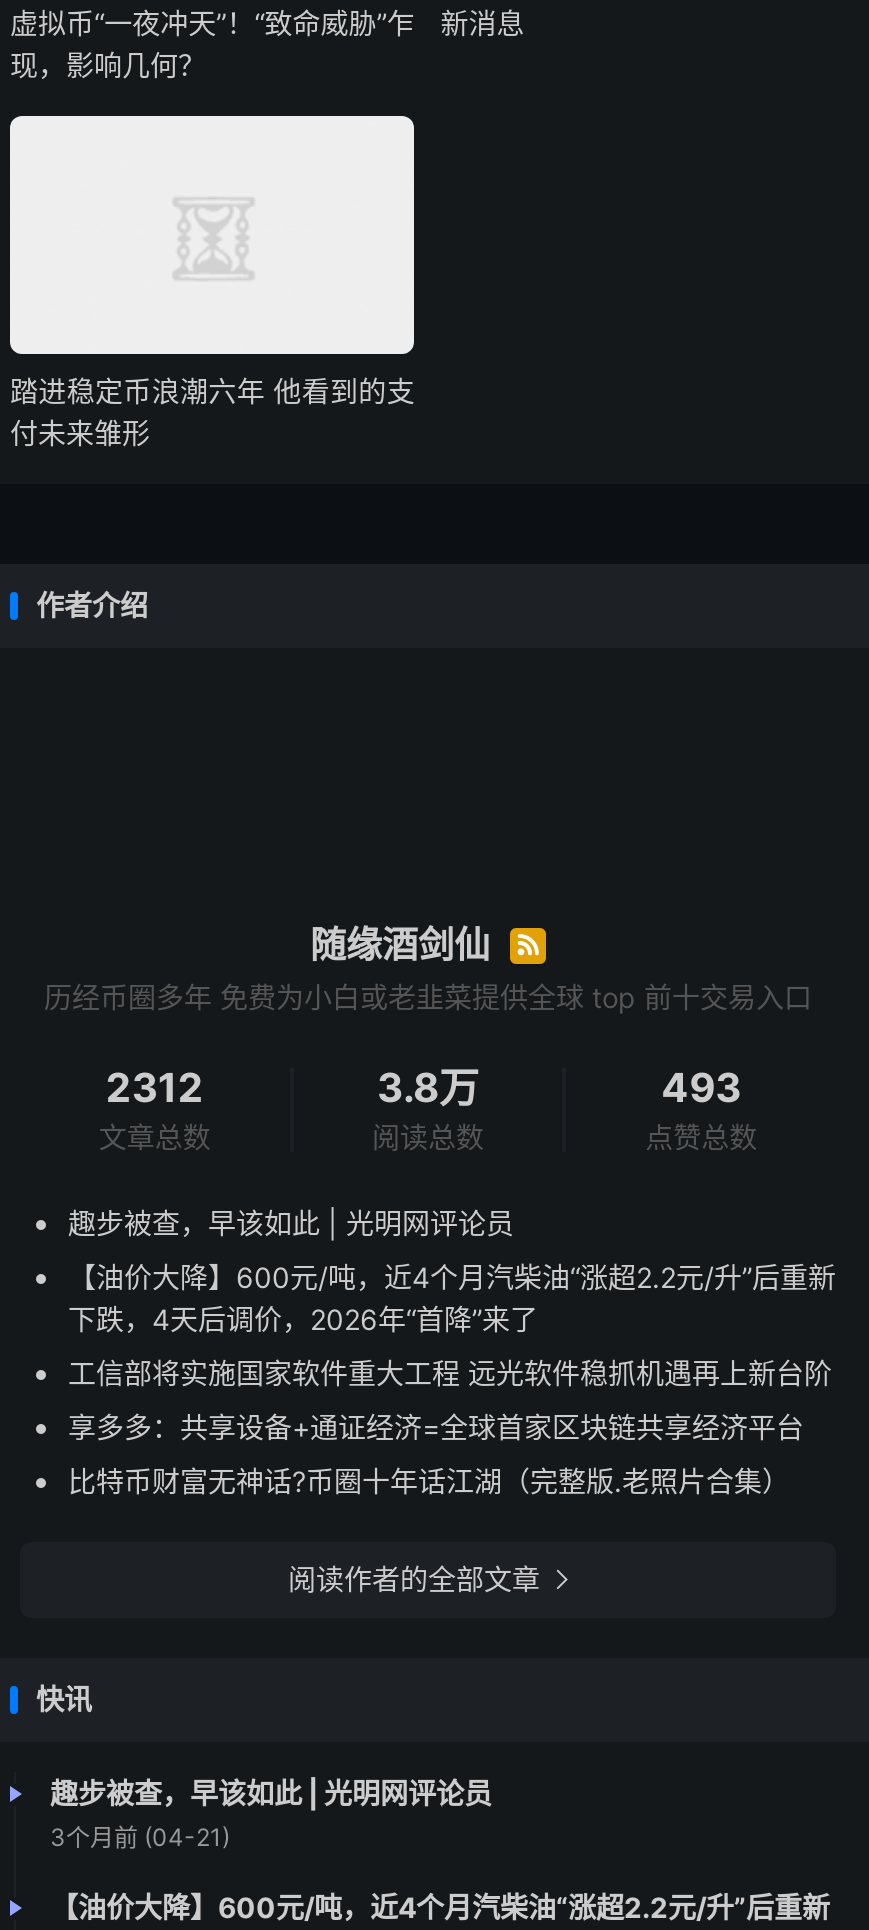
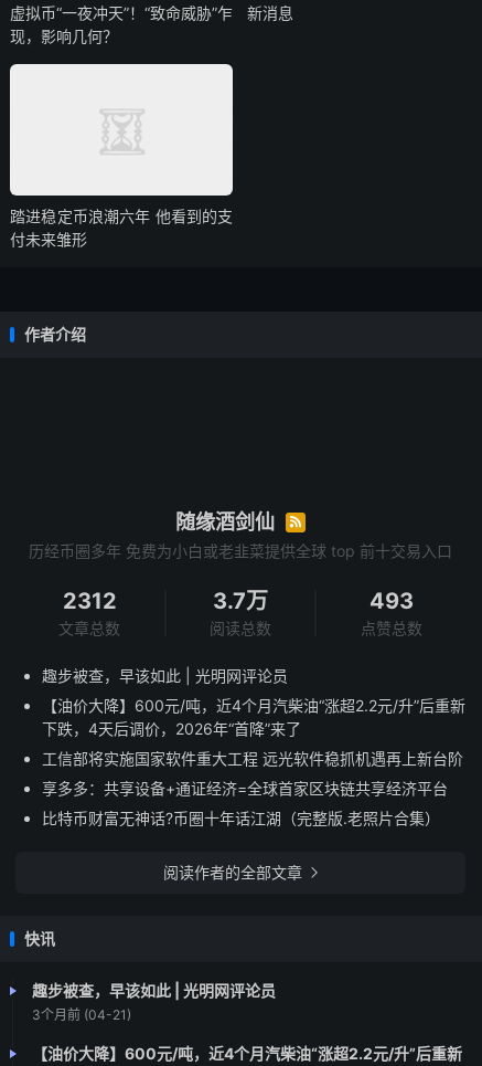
- 3.8万
+ 3.7万
